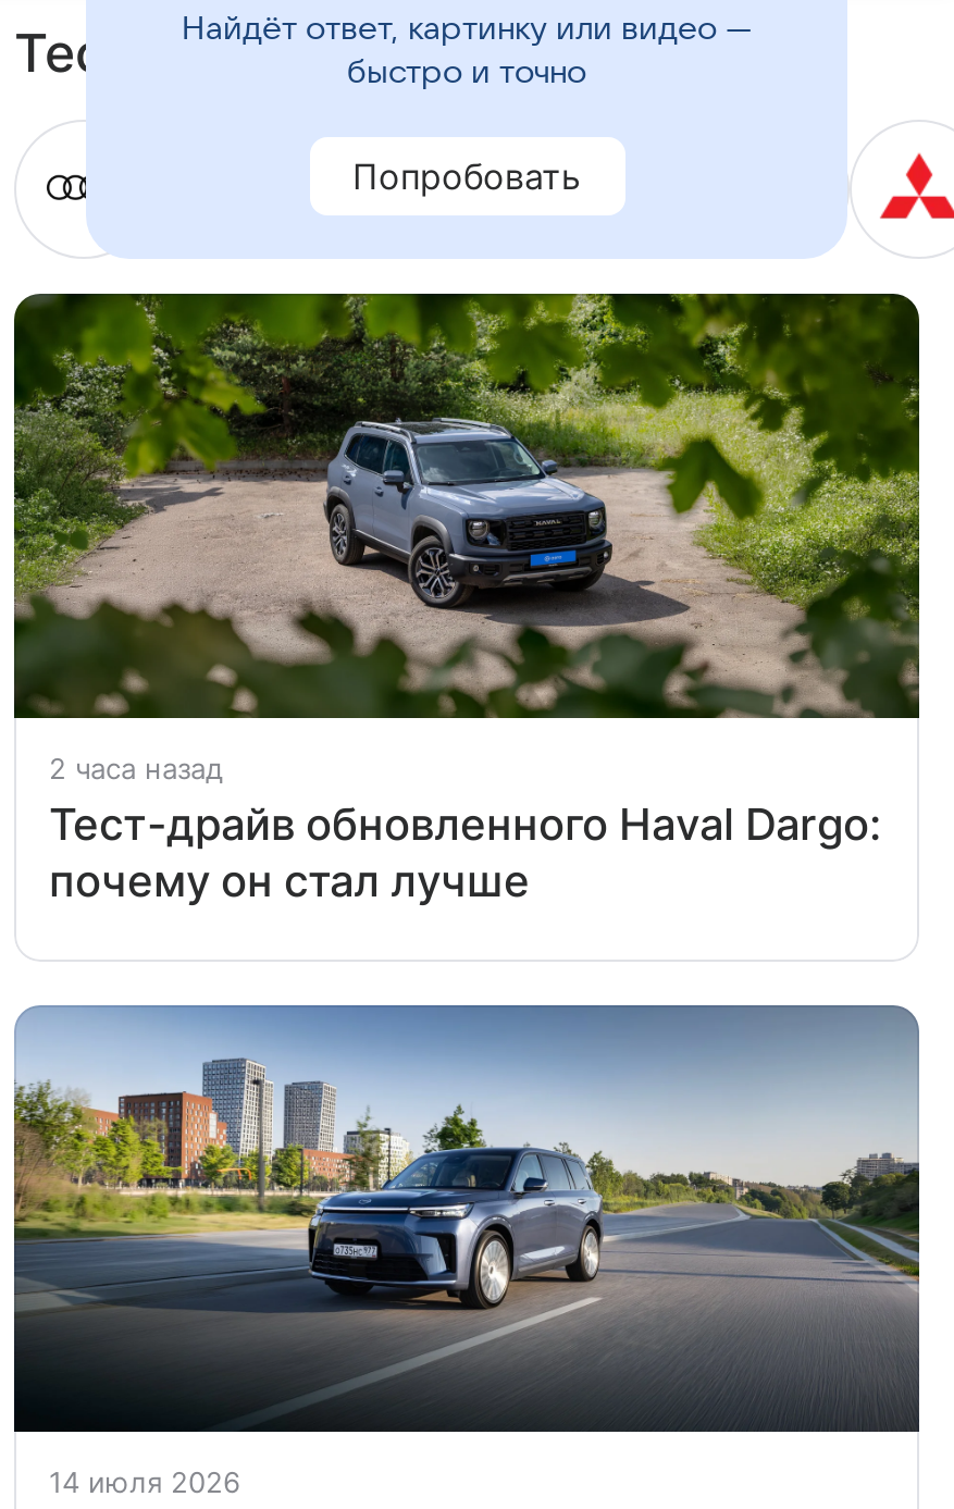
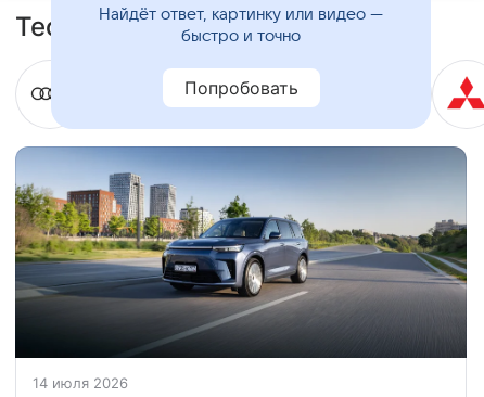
- [image]
- 2 часа назад
- Тест-драйв обновленного Haval Dargo:
- почему он стал лучше
